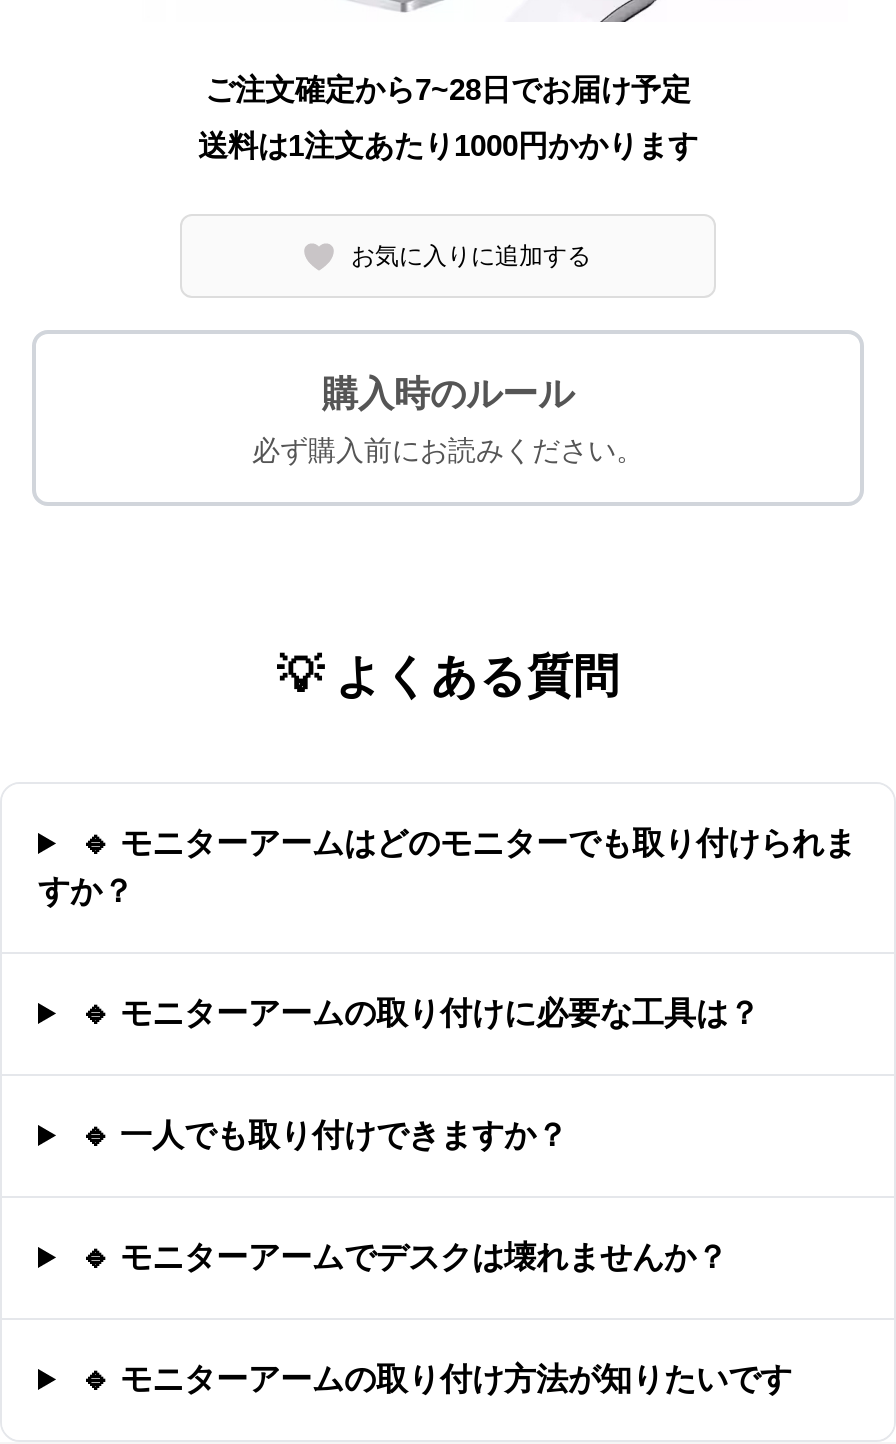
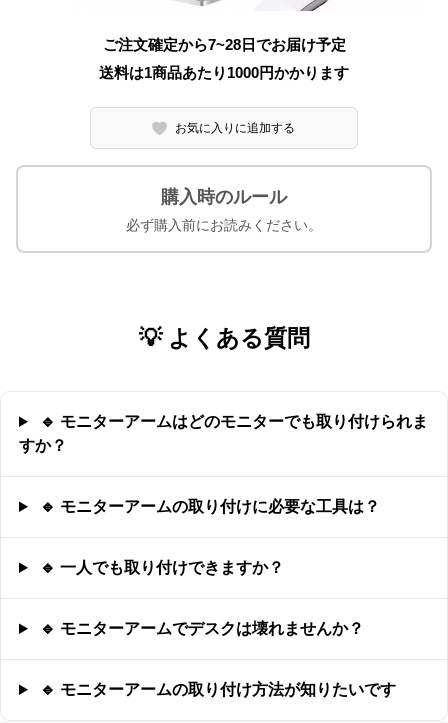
- 送料は1注文あたり1000円かかります
+ 送料は1商品あたり1000円かかります
